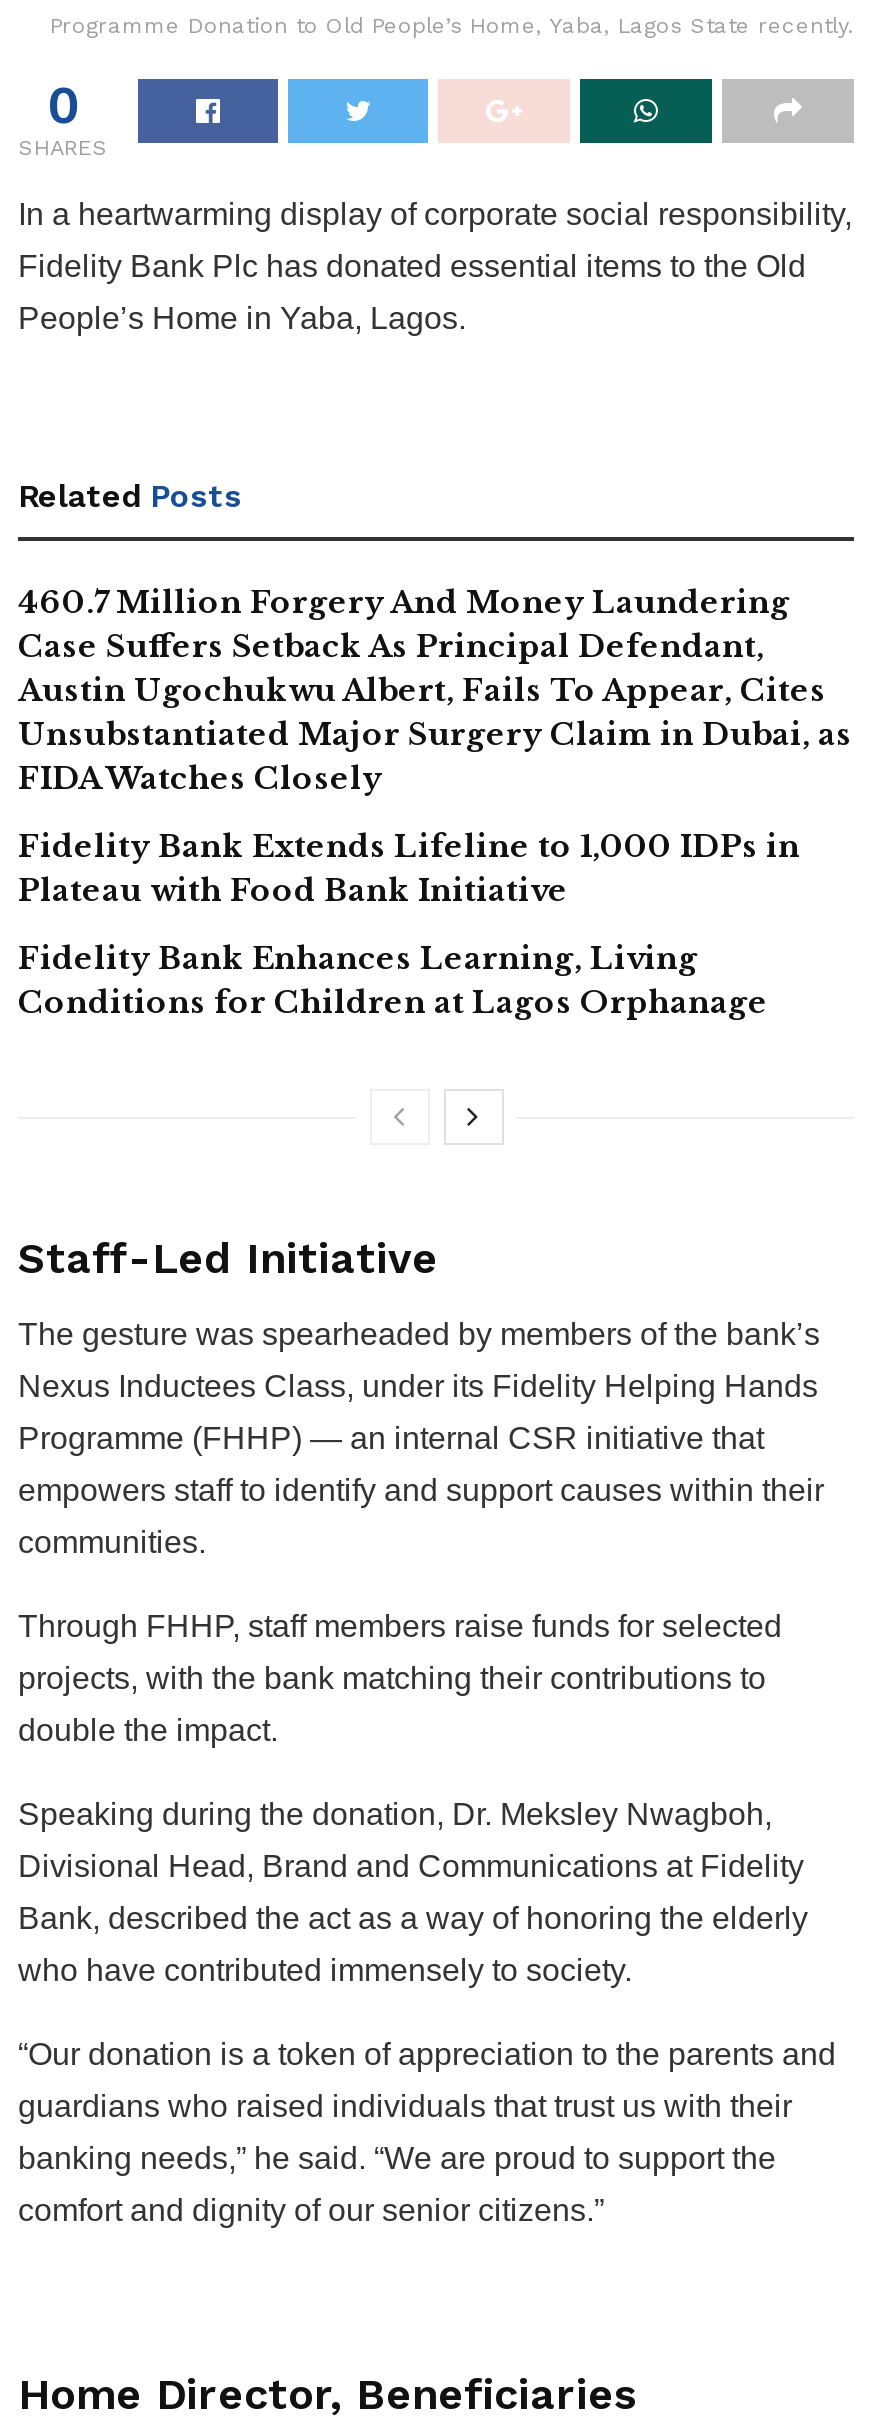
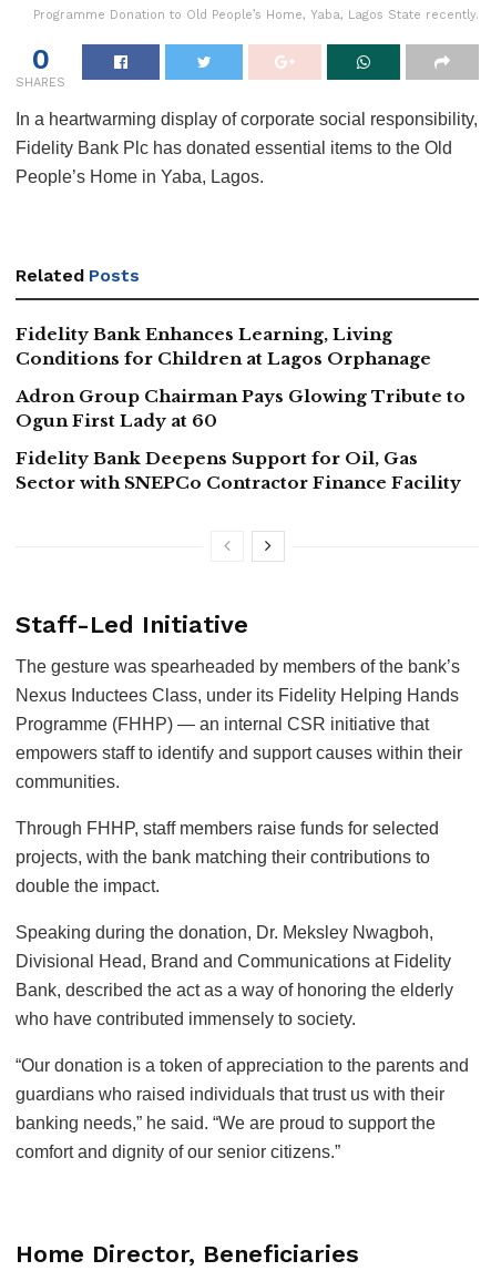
- 460.7 Million Forgery And Money Laundering
- Case Suffers Setback As Principal Defendant,
- Austin Ugochukwu Albert, Fails To Appear, Cites
- Unsubstantiated Major Surgery Claim in Dubai, as
- FIDA Watches Closely
- Fidelity Bank Extends Lifeline to 1,000 IDPs in
- Plateau with Food Bank Initiative

moved up: Fidelity Bank Enhances Learning, Living | Conditions for Children at Lagos Orphanage

+ Adron Group Chairman Pays Glowing Tribute to
+ Ogun First Lady at 60
+ Fidelity Bank Deepens Support for Oil, Gas
+ Sector with SNEPCo Contractor Finance Facility
